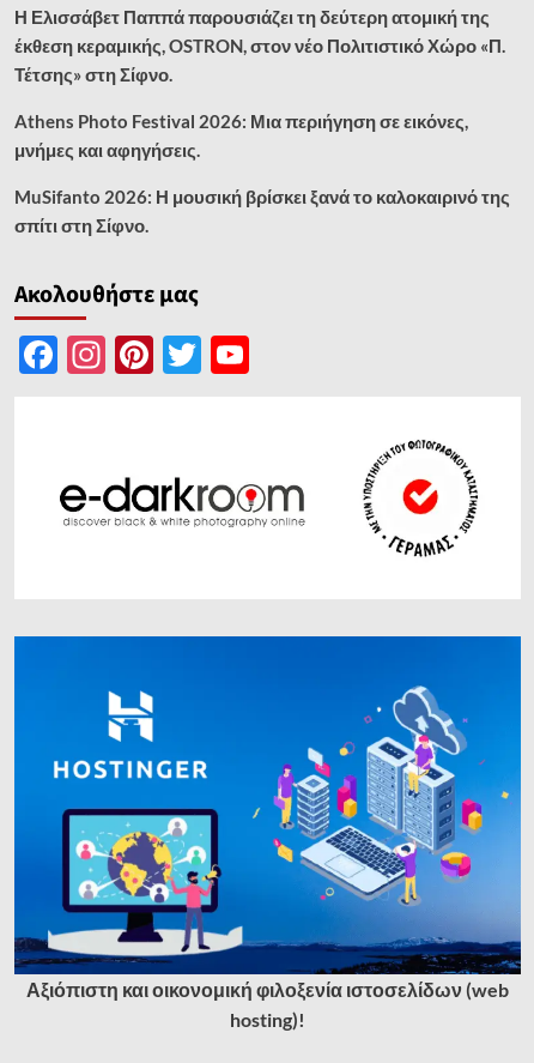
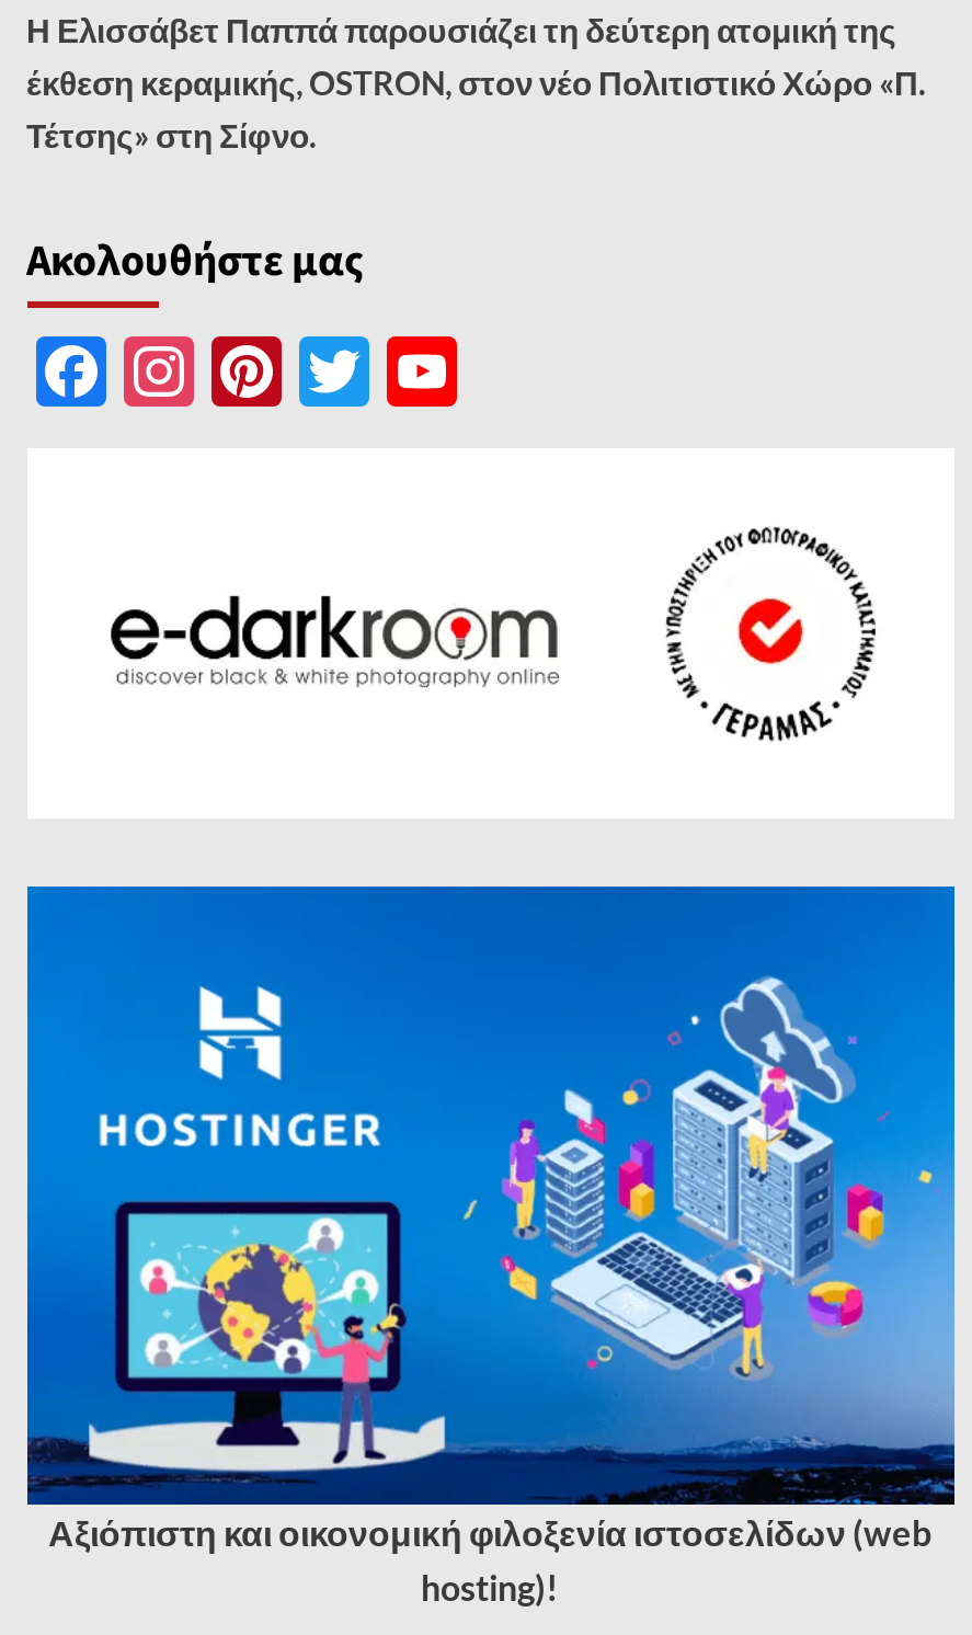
- Athens Photo Festival 2026: Μια περιήγηση σε εικόνες,
- μνήμες και αφηγήσεις.
- MuSifanto 2026: Η μουσική βρίσκει ξανά το καλοκαιρινό της
- σπίτι στη Σίφνο.
